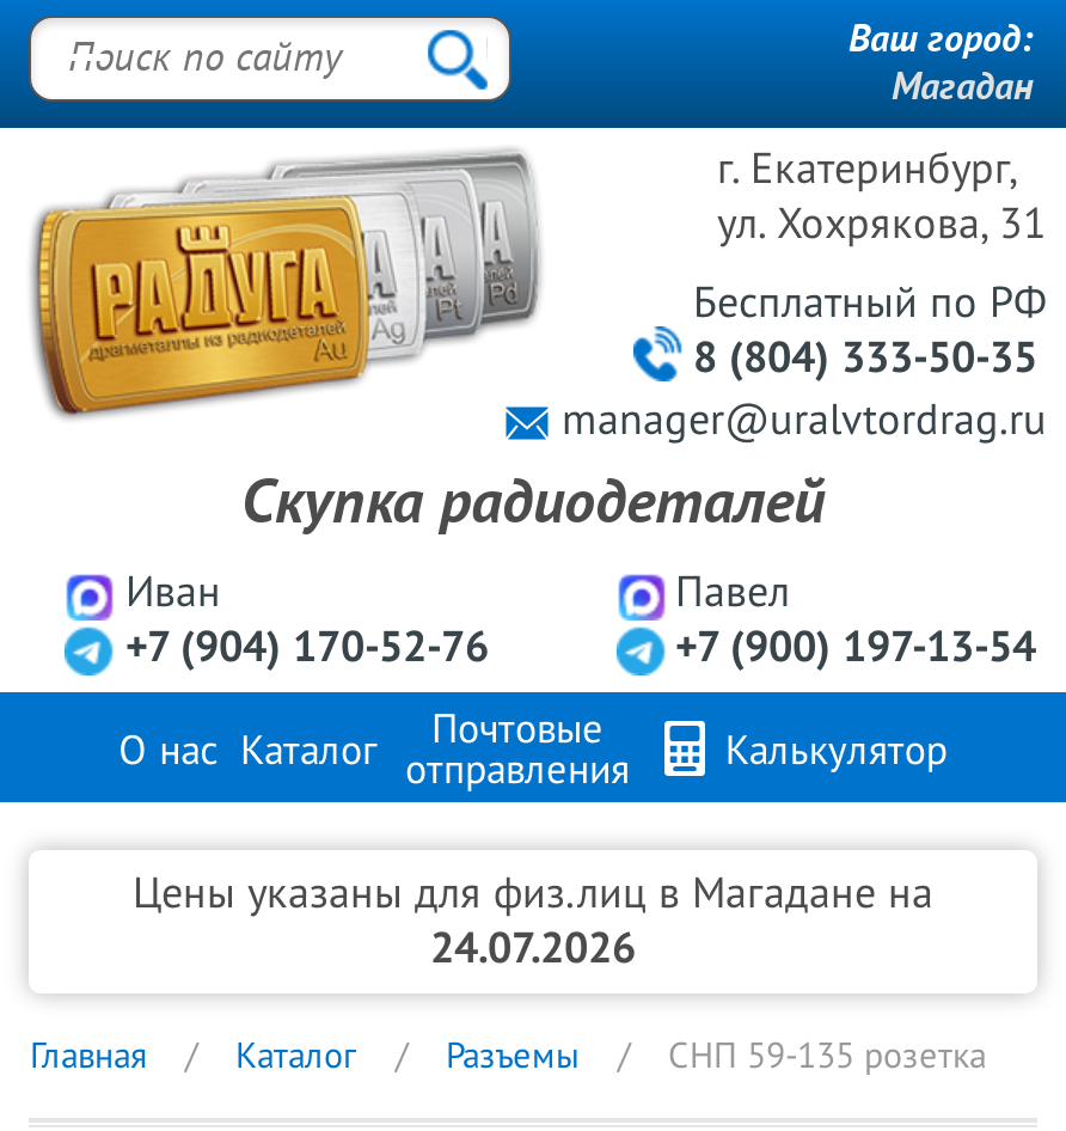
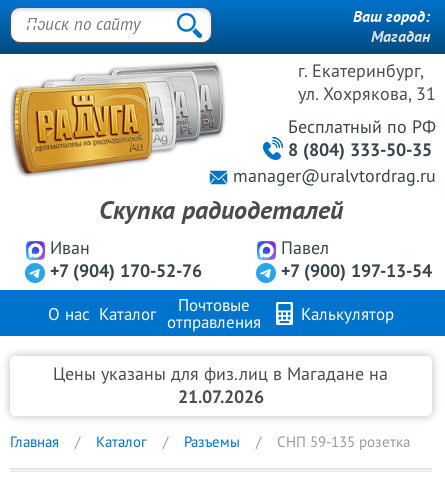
- 24.07.2026
+ 21.07.2026
